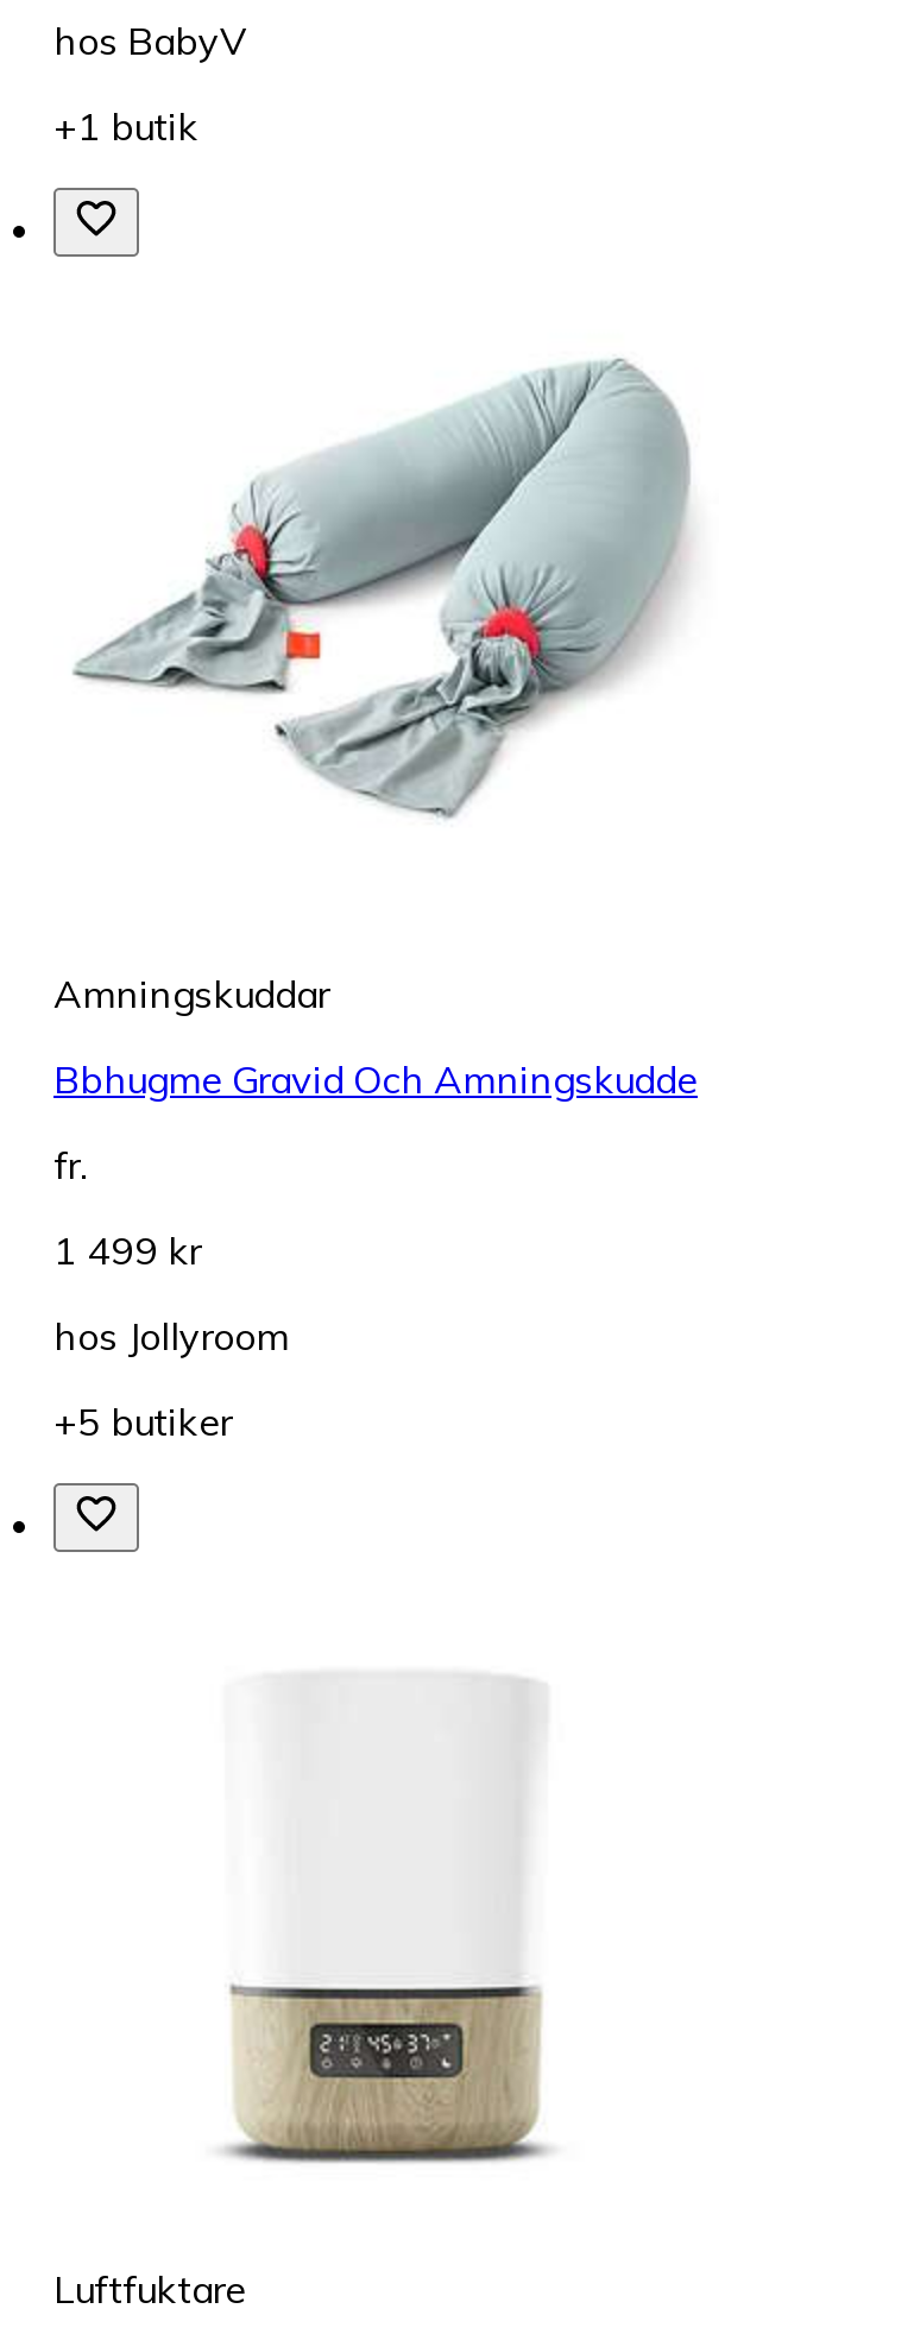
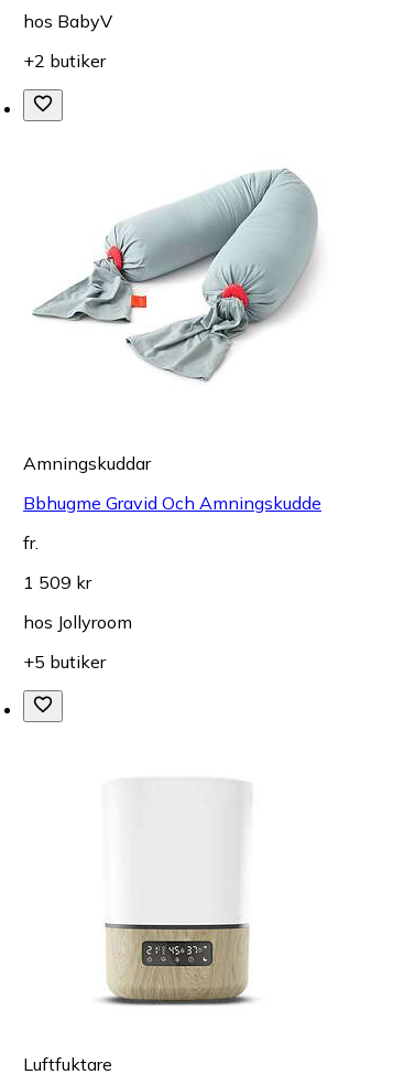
- +1 butik
+ +2 butiker

- 1 499 kr
+ 1 509 kr
